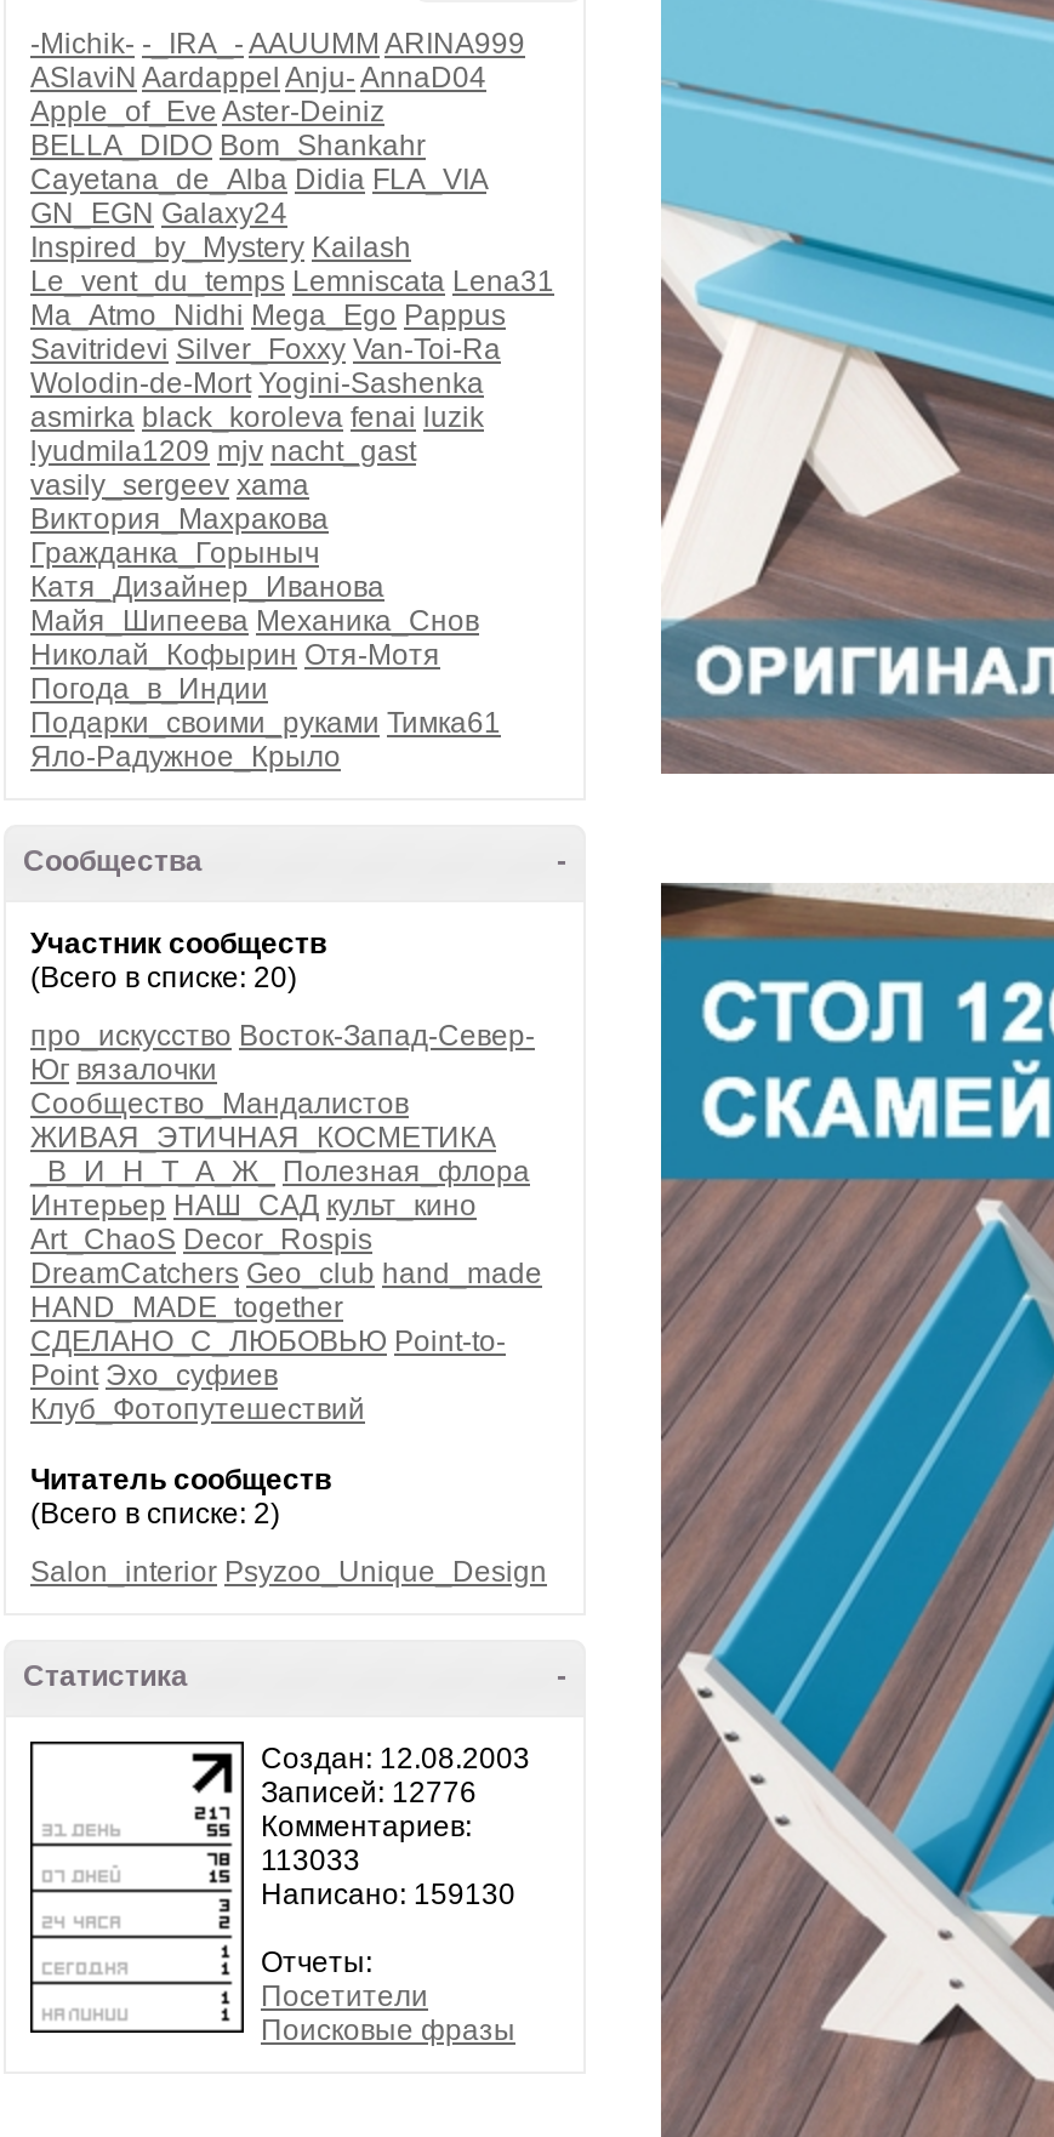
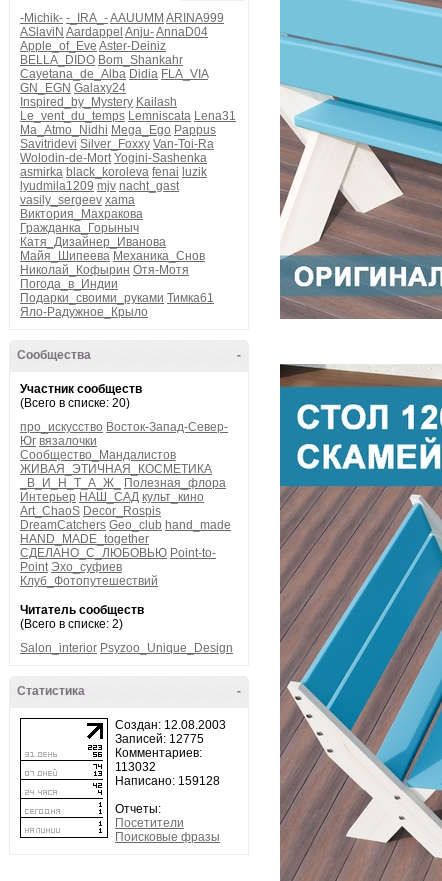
- Записей: 12776
+ Записей: 12775

- 113033
+ 113032

- Написано: 159130
+ Написано: 159128
